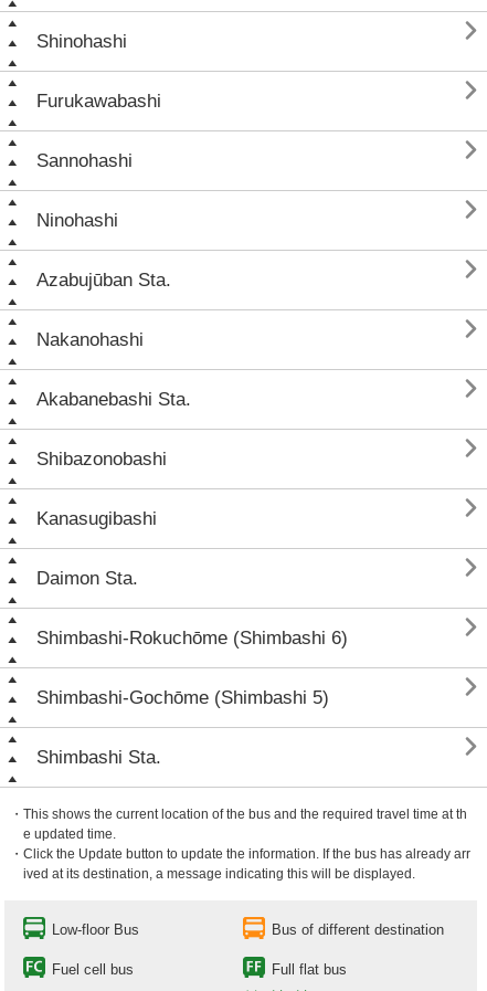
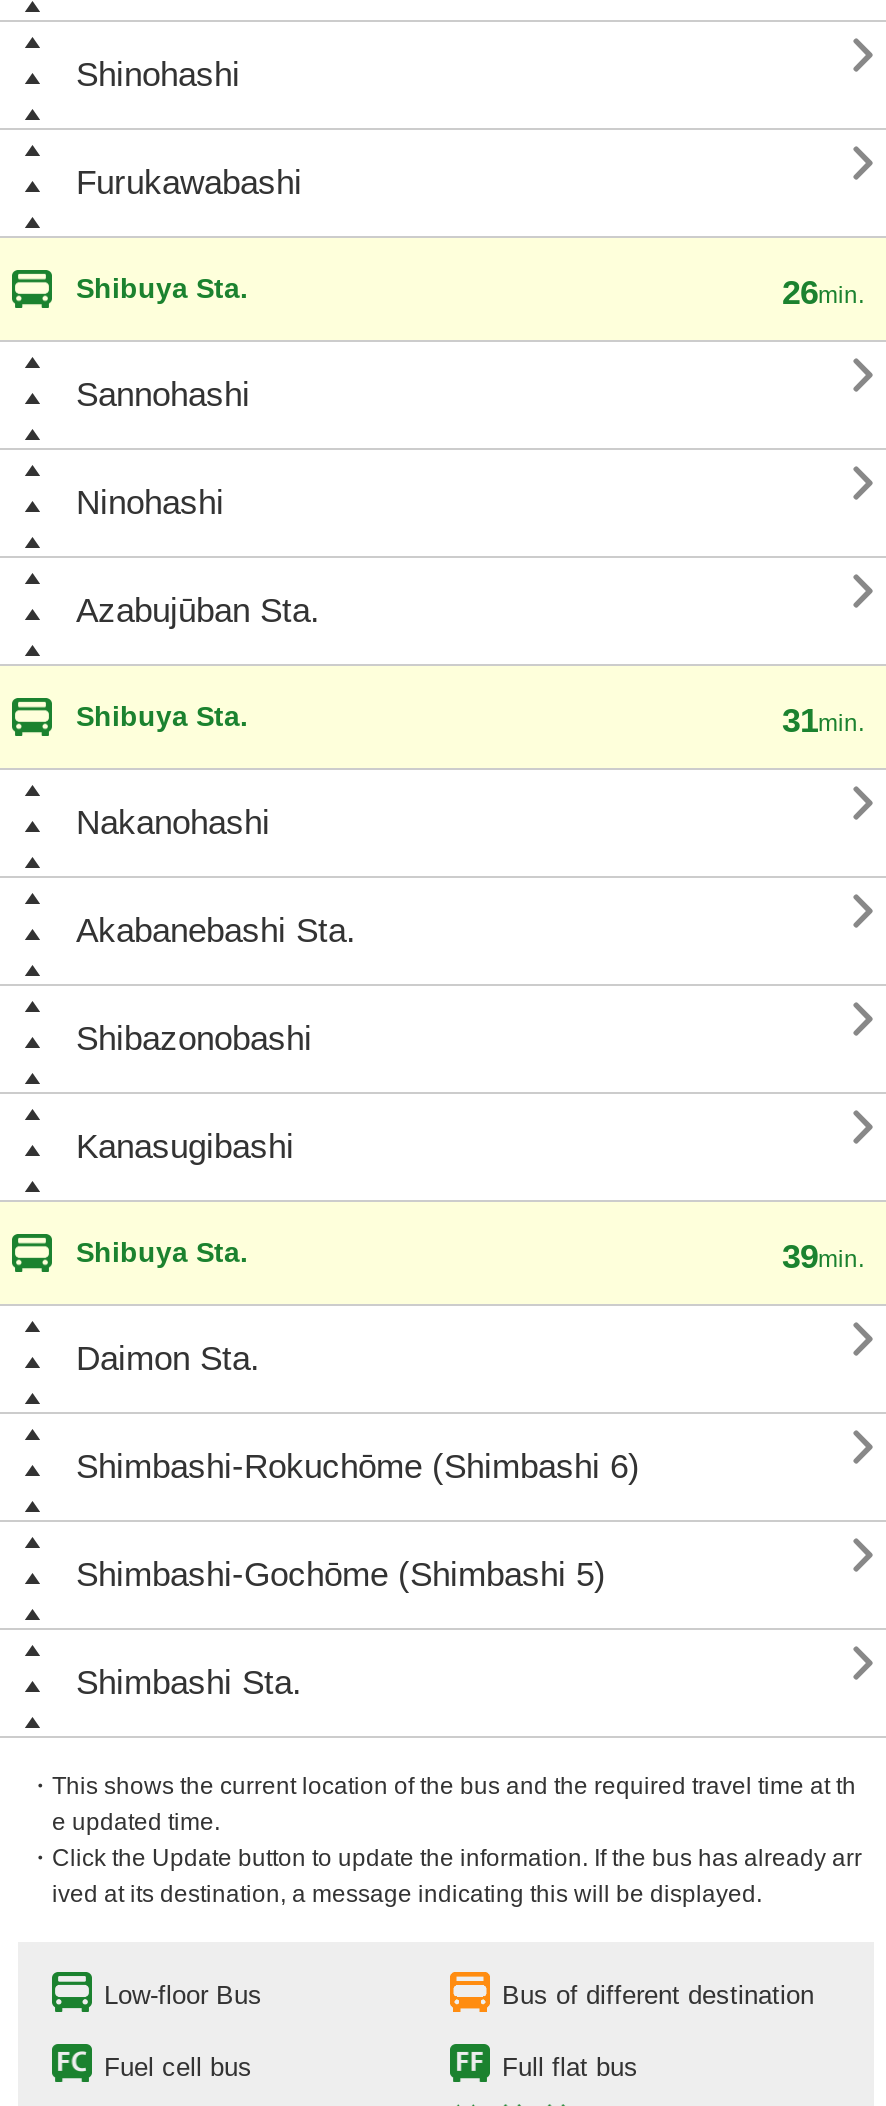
+ Shibuya Sta.
+ 26min.

+ Shibuya Sta.
+ 31min.

+ Shibuya Sta.
+ 39min.
